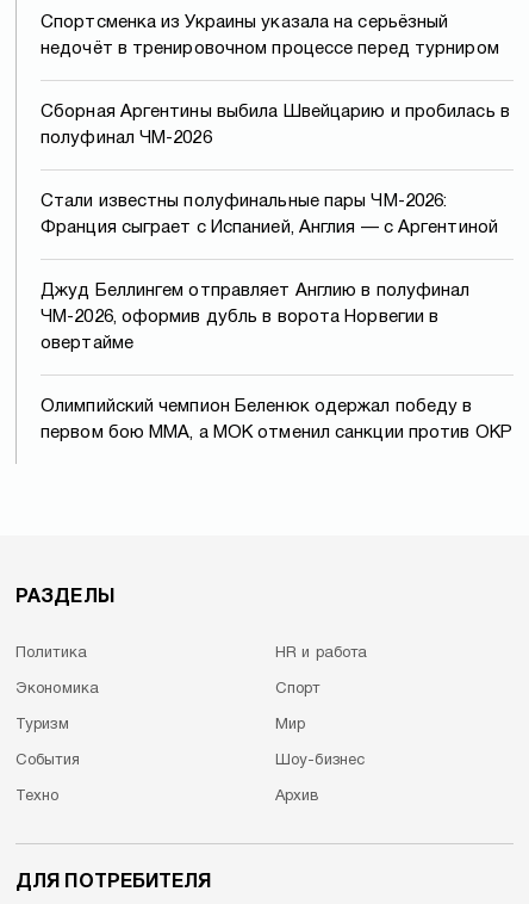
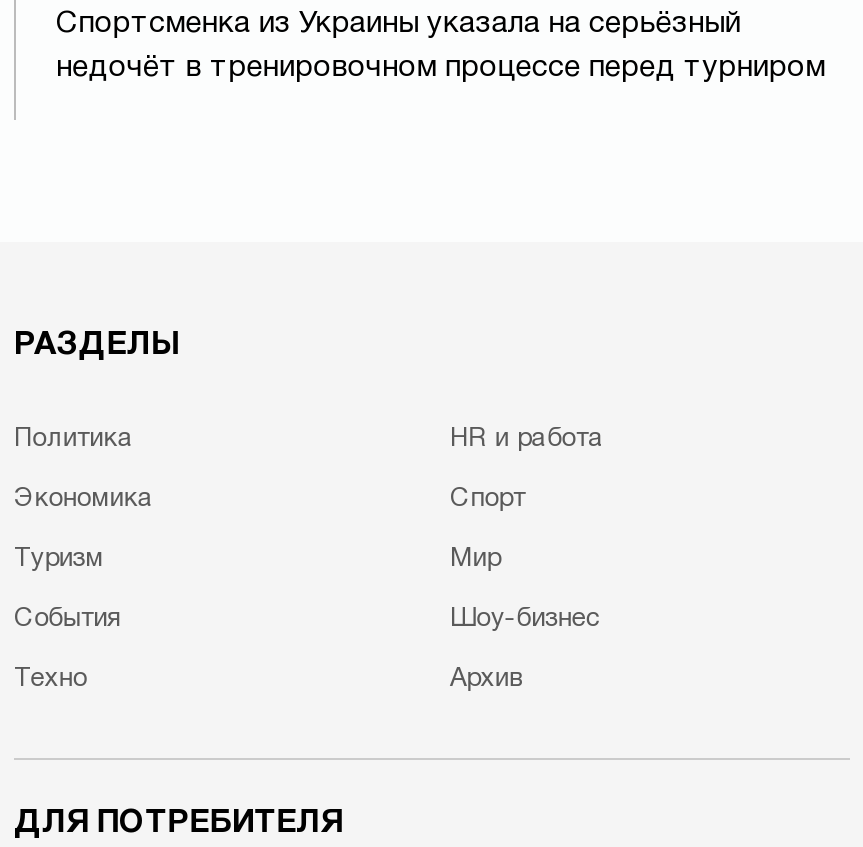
- Сборная Аргентины выбила Швейцарию и пробилась в
- полуфинал ЧМ-2026

- Стали известны полуфинальные пары ЧМ-2026:
- Франция сыграет с Испанией, Англия — с Аргентиной

- Джуд Беллингем отправляет Англию в полуфинал
- ЧМ-2026, оформив дубль в ворота Норвегии в
- овертайме

- Олимпийский чемпион Беленюк одержал победу в
- первом бою MMA, а МОК отменил санкции против ОКР
